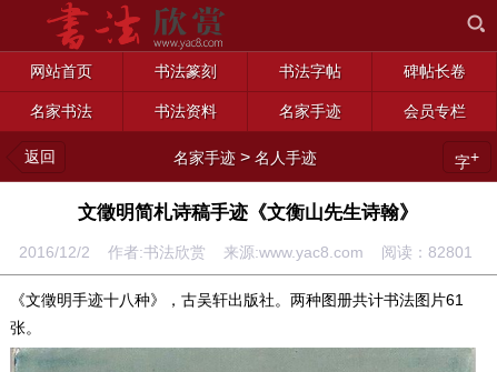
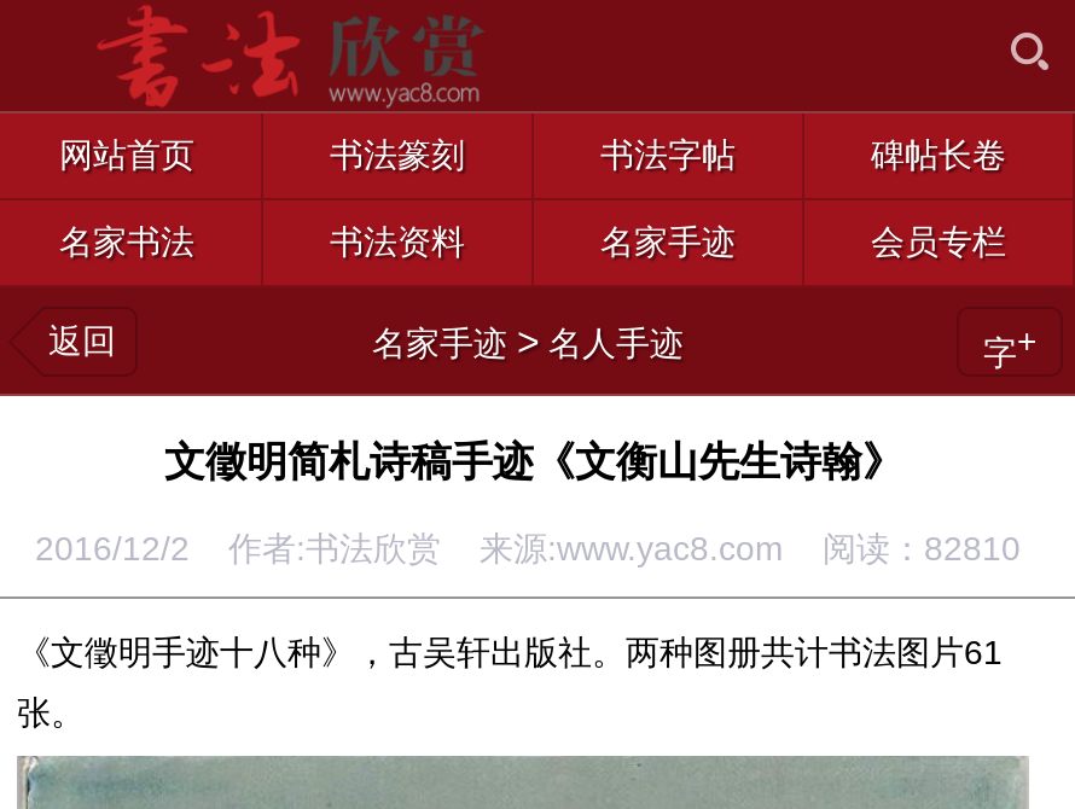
- 2016/12/2 作者:书法欣赏 来源:www.yac8.com 阅读：82801
+ 2016/12/2 作者:书法欣赏 来源:www.yac8.com 阅读：82810
